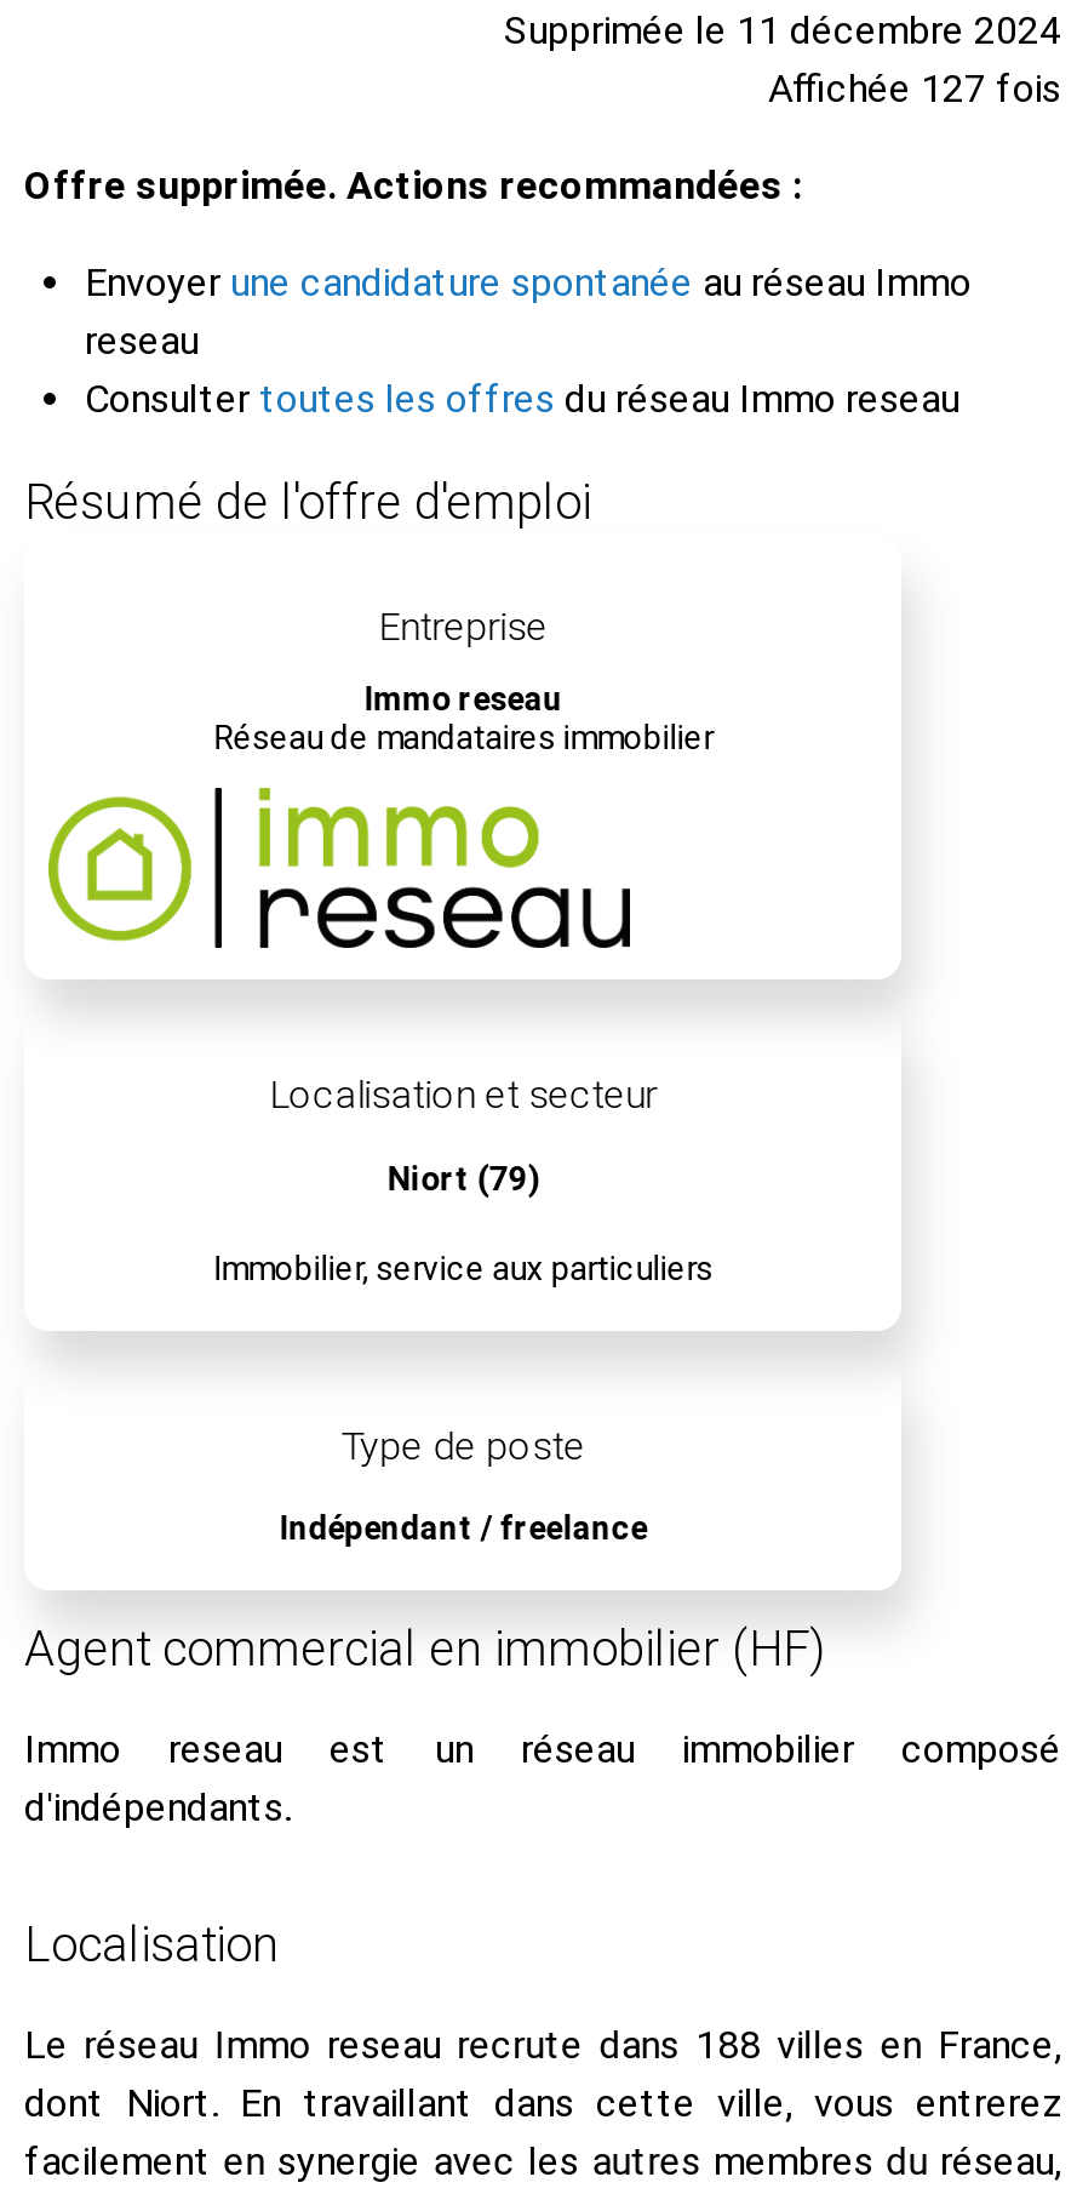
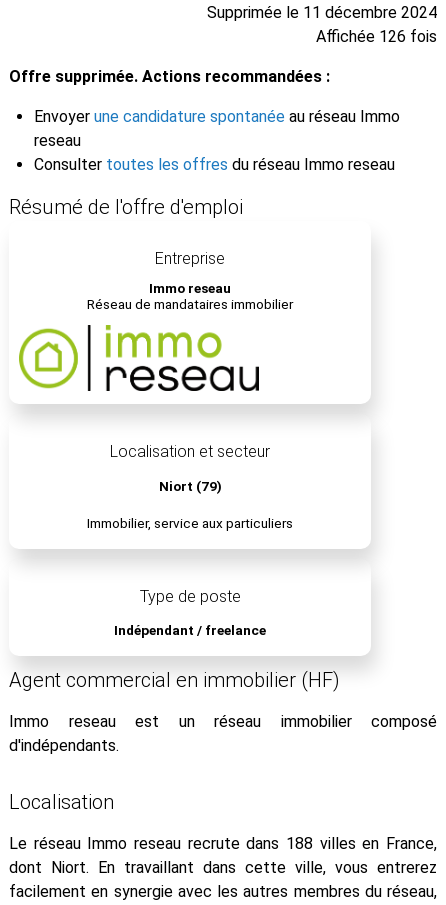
- Affichée 127 fois
+ Affichée 126 fois
